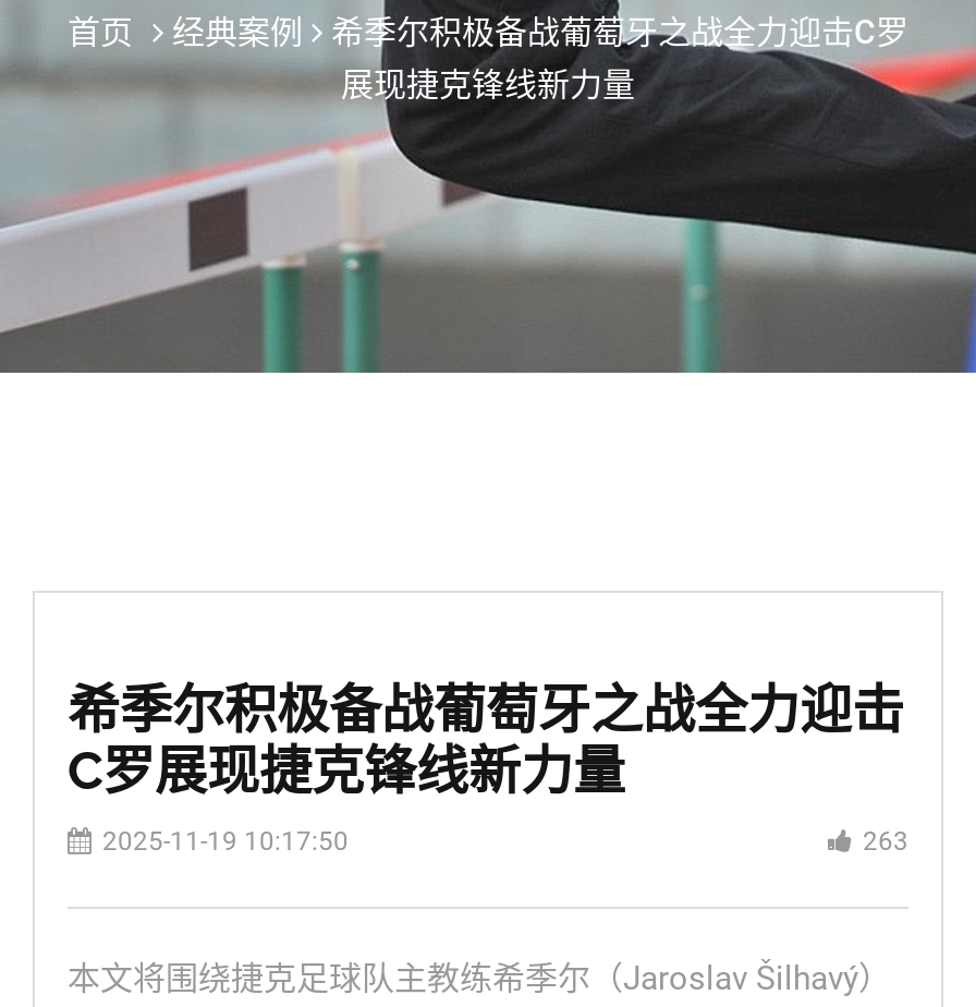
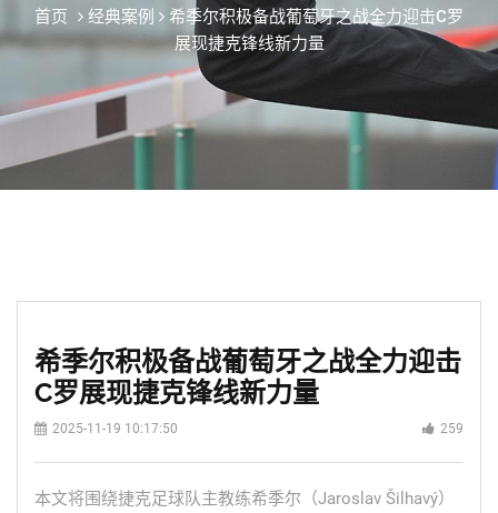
- 263
+ 259
